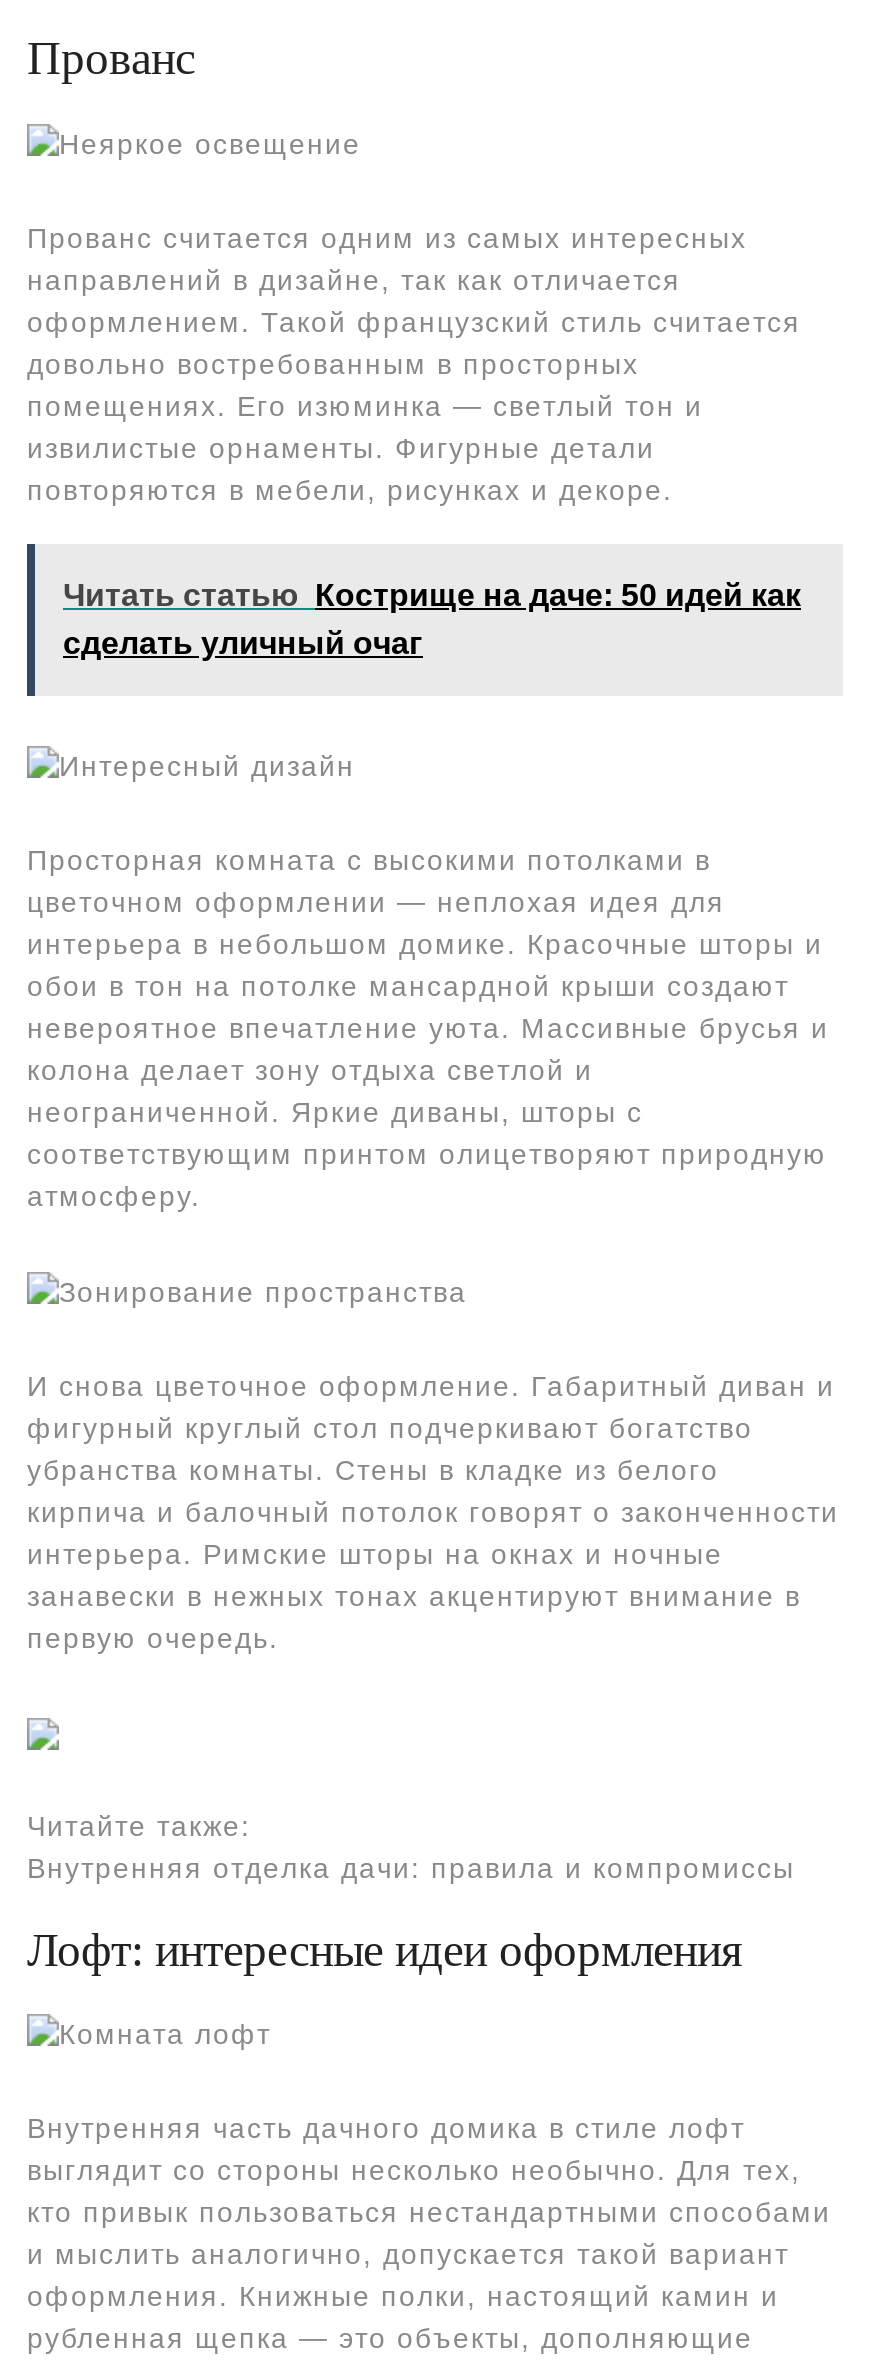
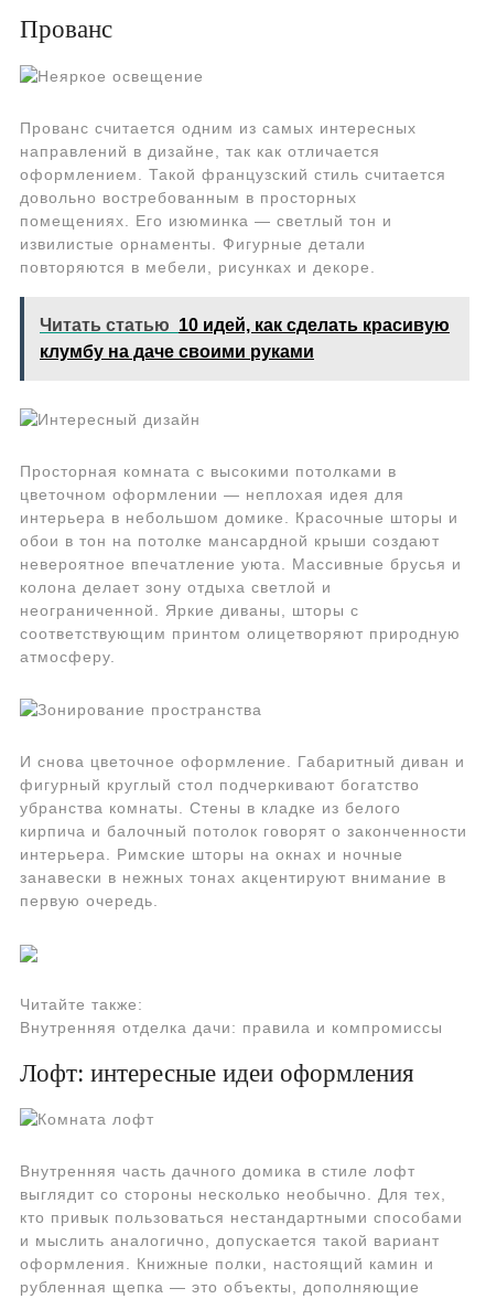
- Читать статью Кострище на даче: 50 идей как
- сделать уличный очаг
+ Читать статью 10 идей, как сделать красивую
+ клумбу на даче своими руками
